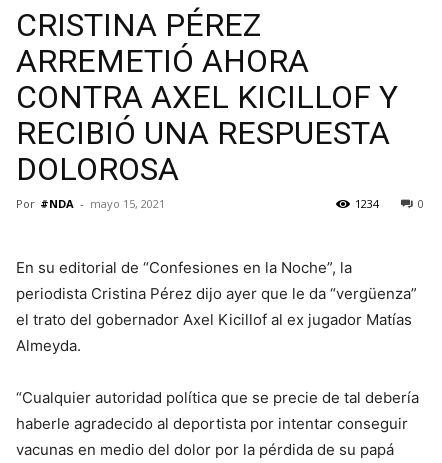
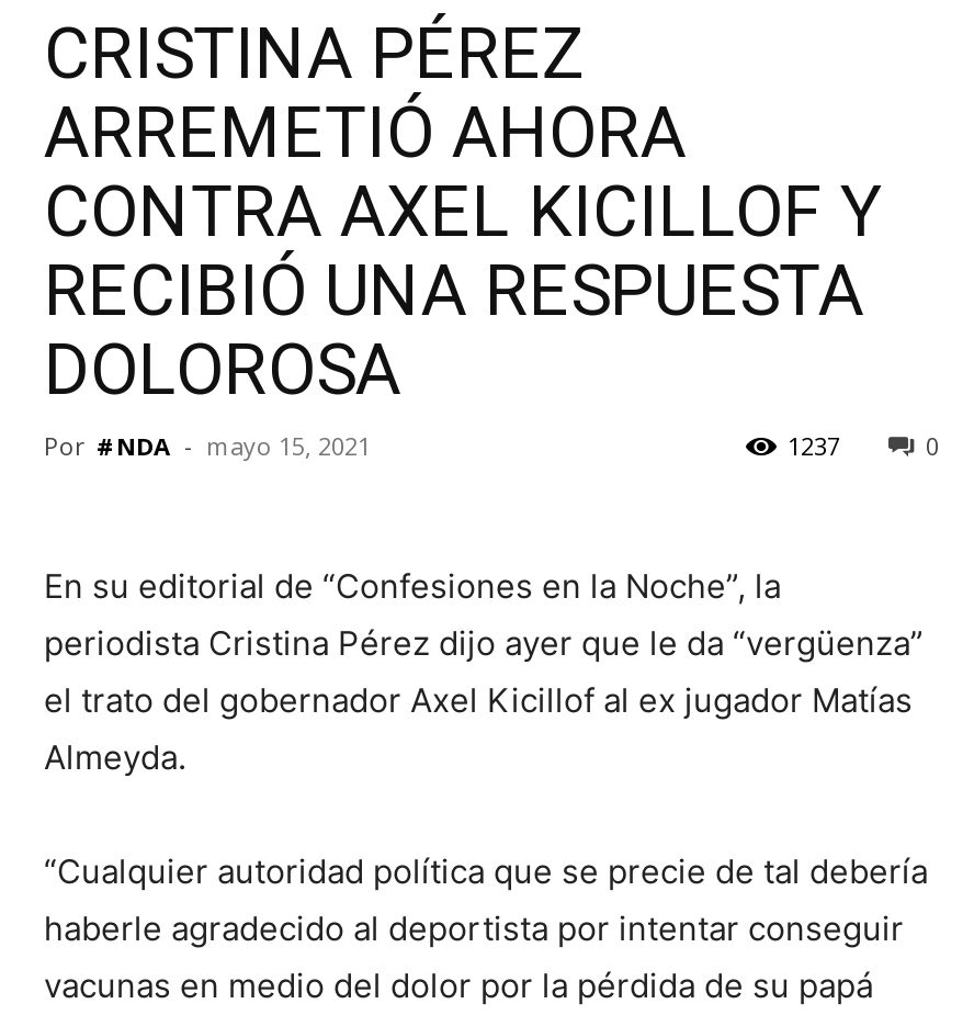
- 1234
+ 1237
